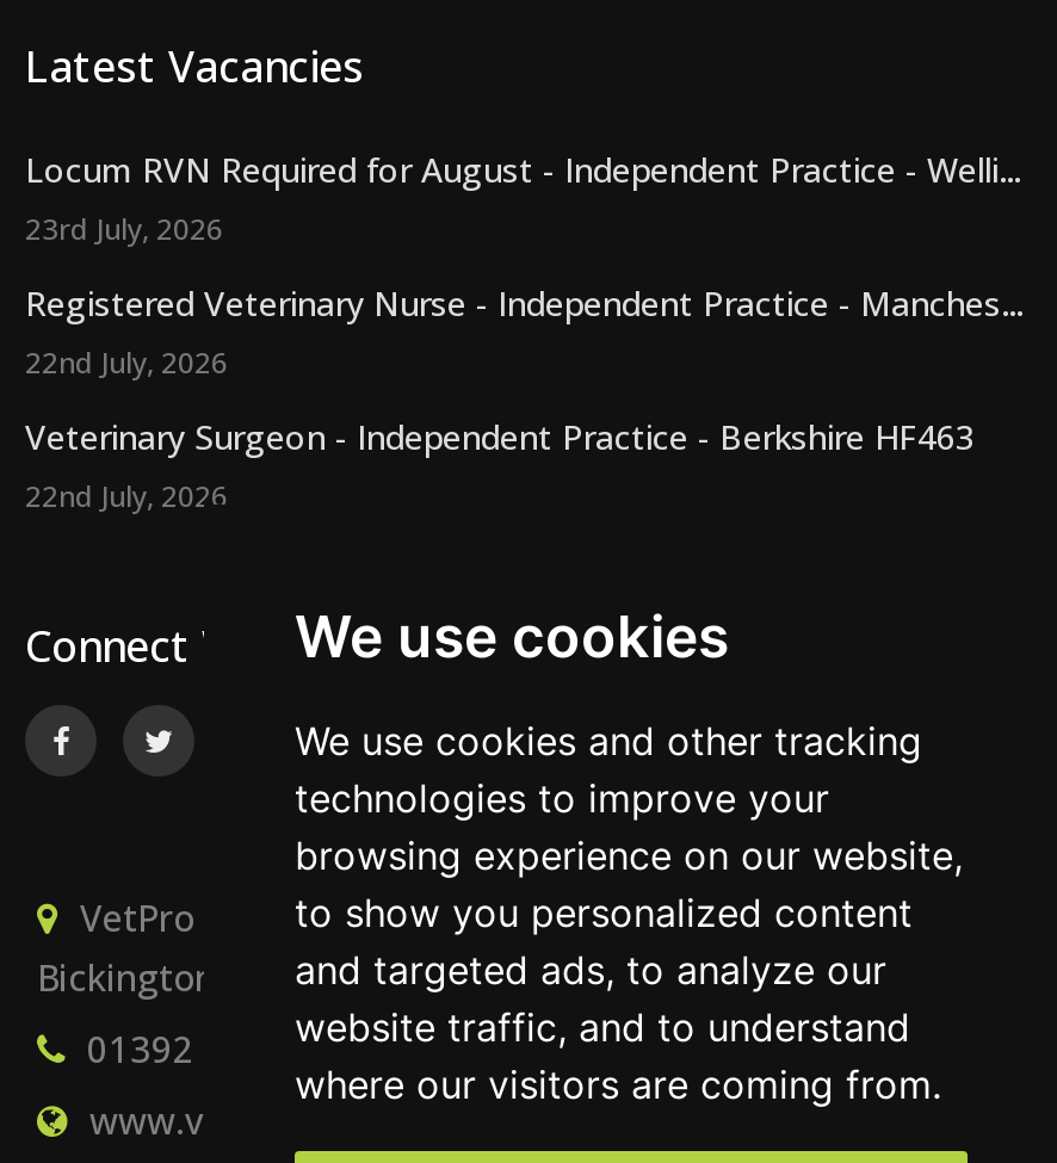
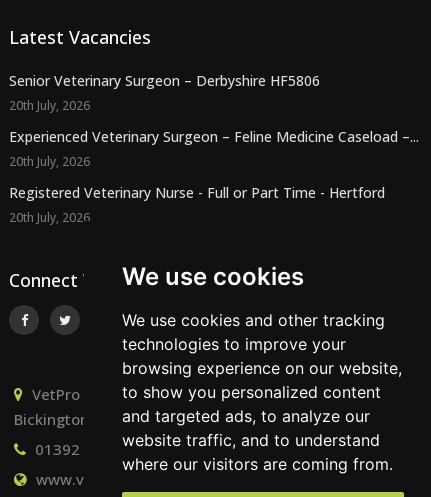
- Locum RVN Required for August - Independent Practice - Welli...
- 23rd July, 2026
+ Senior Veterinary Surgeon – Derbyshire HF5806
+ 20th July, 2026

- Registered Veterinary Nurse - Independent Practice - Manches...
- 22nd July, 2026
+ Experienced Veterinary Surgeon – Feline Medicine Caseload –...
+ 20th July, 2026

- Veterinary Surgeon - Independent Practice - Berkshire HF463
- 22nd July, 2026
+ Registered Veterinary Nurse - Full or Part Time - Hertford
+ 20th July, 2026
